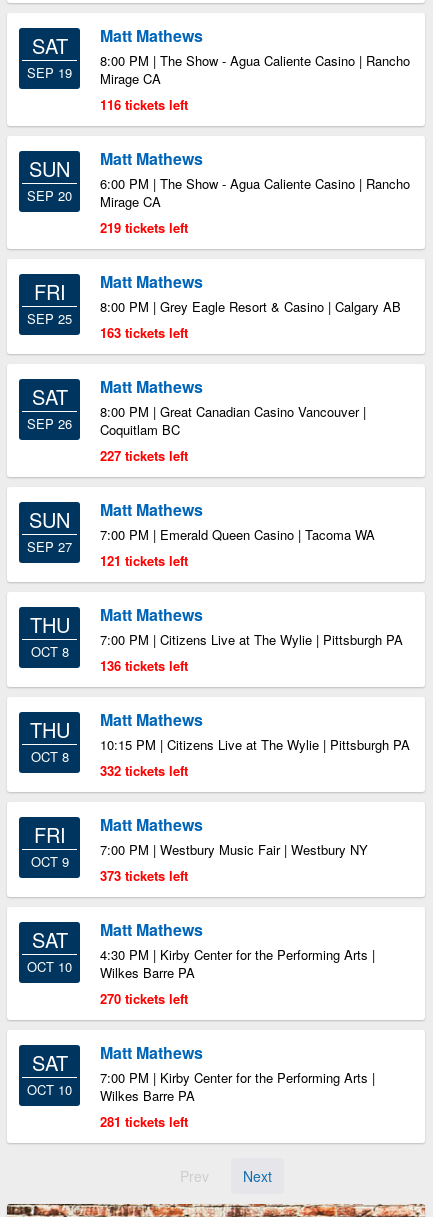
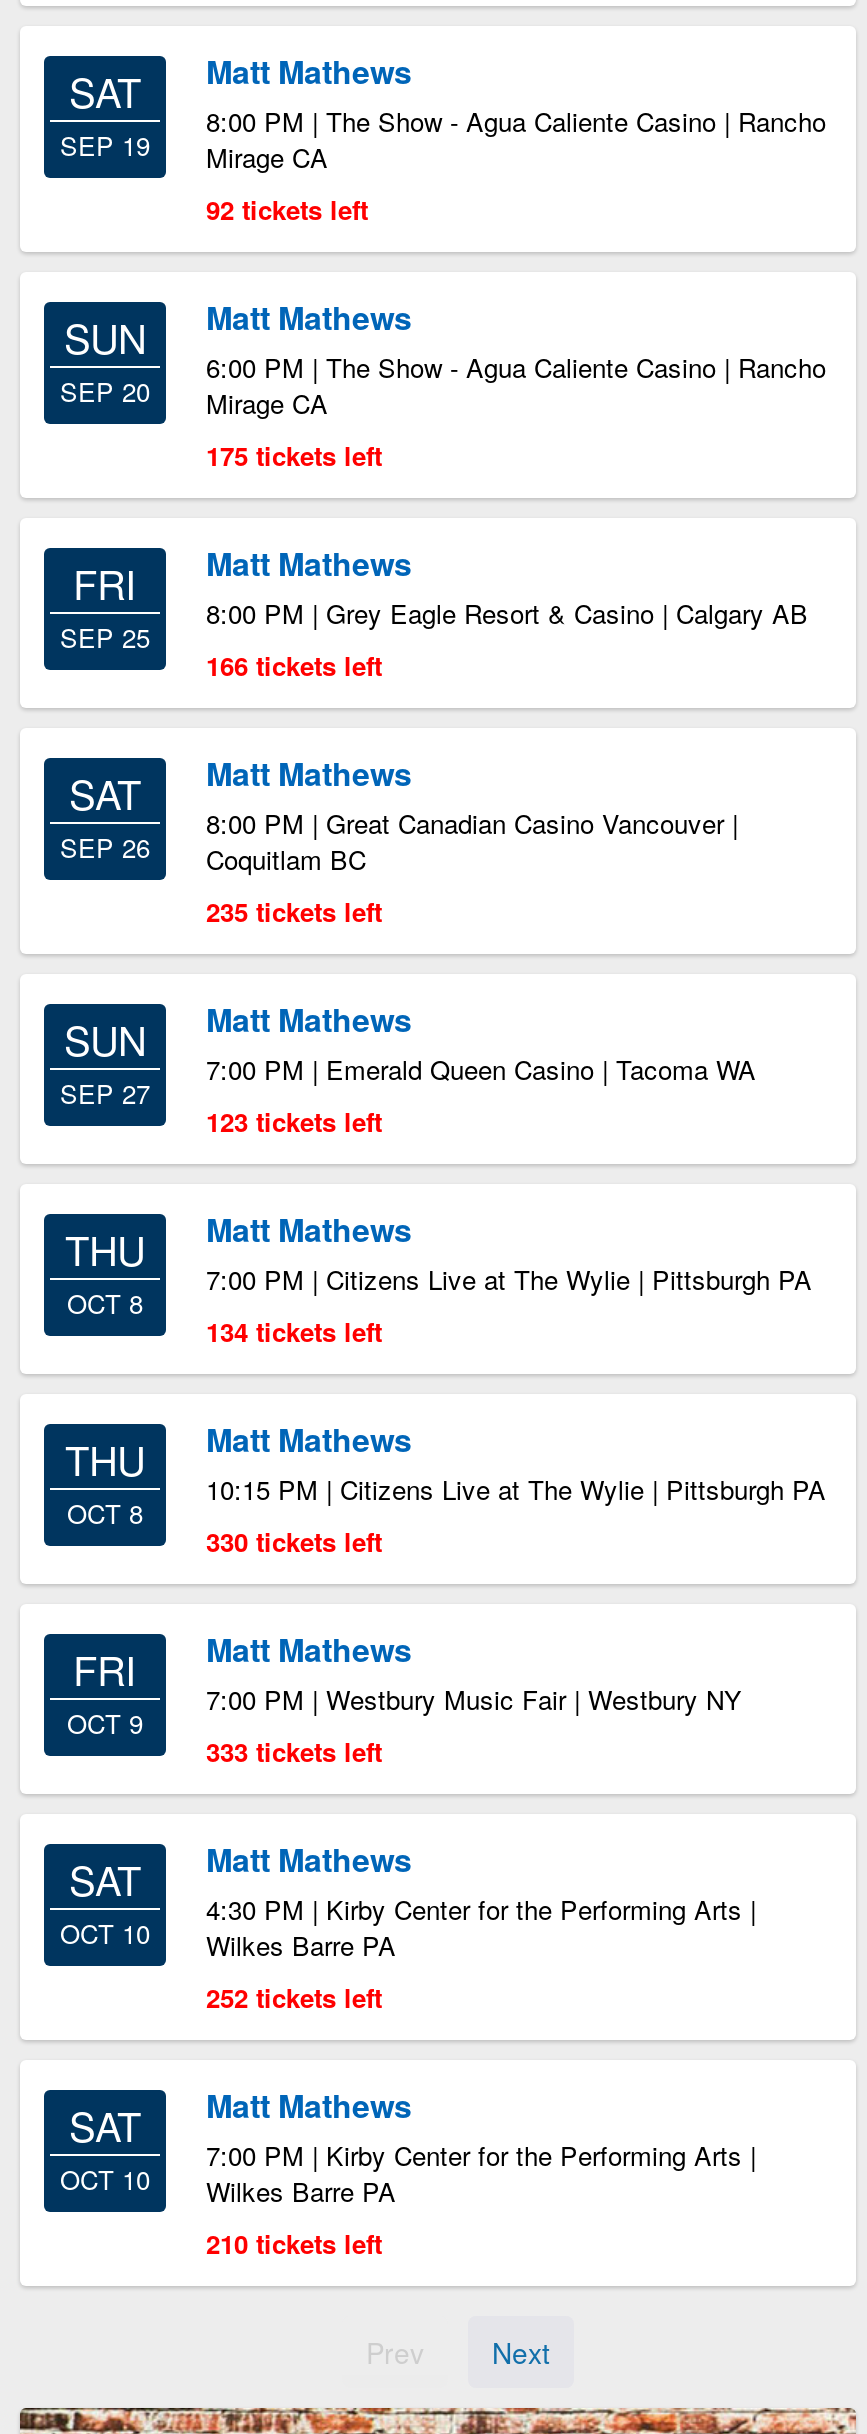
- 116 tickets left
+ 92 tickets left

- 219 tickets left
+ 175 tickets left

- 163 tickets left
+ 166 tickets left

- 227 tickets left
+ 235 tickets left

- 121 tickets left
+ 123 tickets left

- 136 tickets left
+ 134 tickets left

- 332 tickets left
+ 330 tickets left

- 373 tickets left
+ 333 tickets left

- 270 tickets left
+ 252 tickets left

- 281 tickets left
+ 210 tickets left
